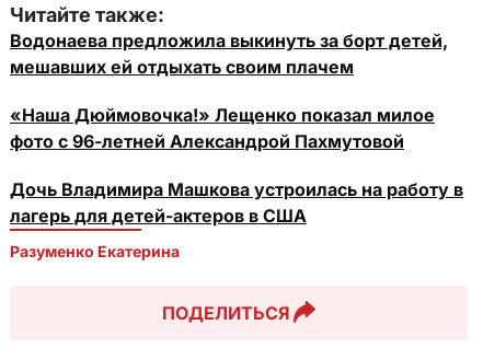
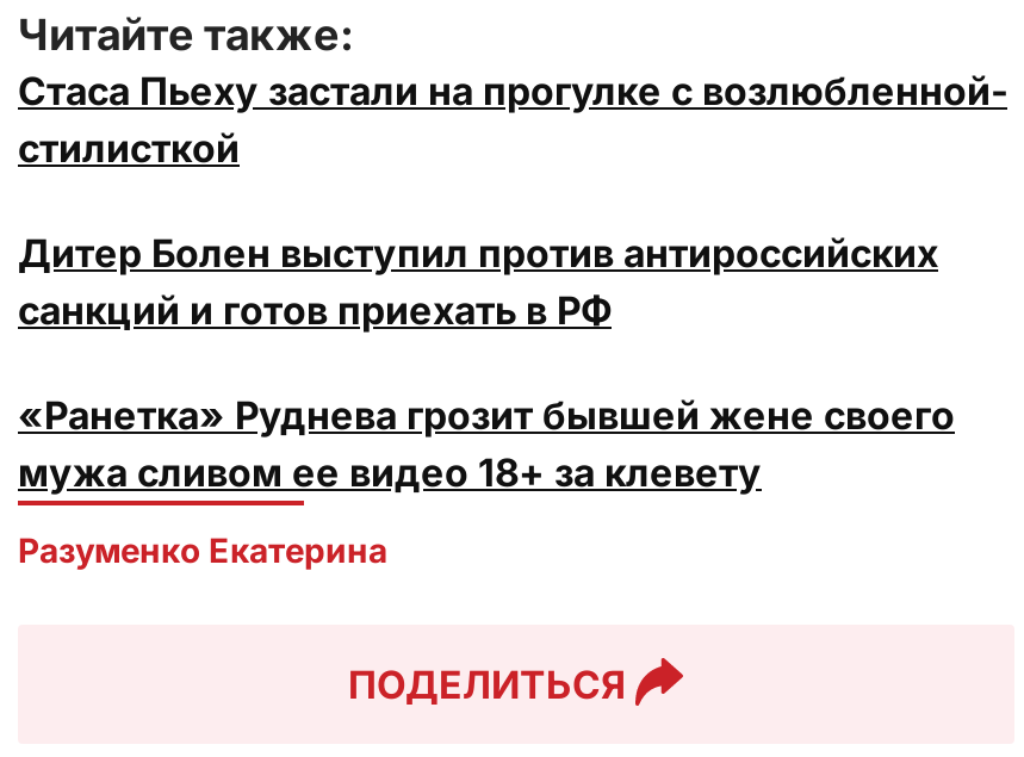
- Водонаева предложила выкинуть за борт детей,
- мешавших ей отдыхать своим плачем
+ Стаса Пьеху застали на прогулке с возлюбленной-
+ стилисткой

- «Наша Дюймовочка!» Лещенко показал милое
- фото с 96-летней Александрой Пахмутовой
+ Дитер Болен выступил против антироссийских
+ санкций и готов приехать в РФ

- Дочь Владимира Машкова устроилась на работу в
- лагерь для детей-актеров в США
+ «Ранетка» Руднева грозит бывшей жене своего
+ мужа сливом ее видео 18+ за клевету
